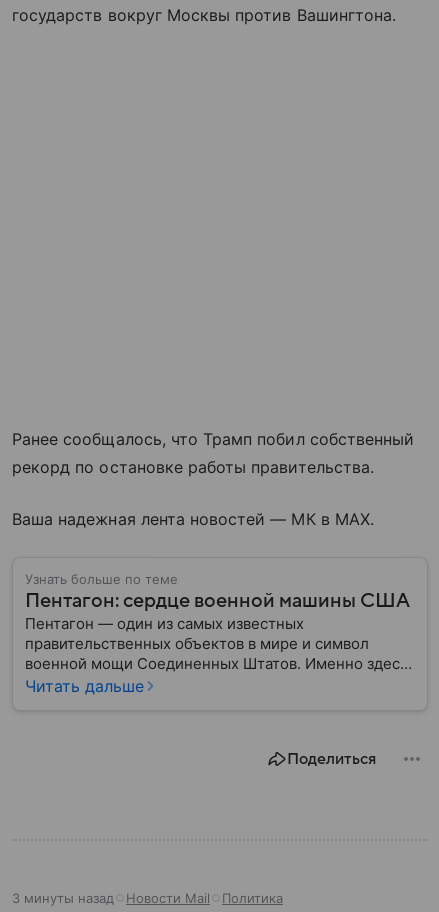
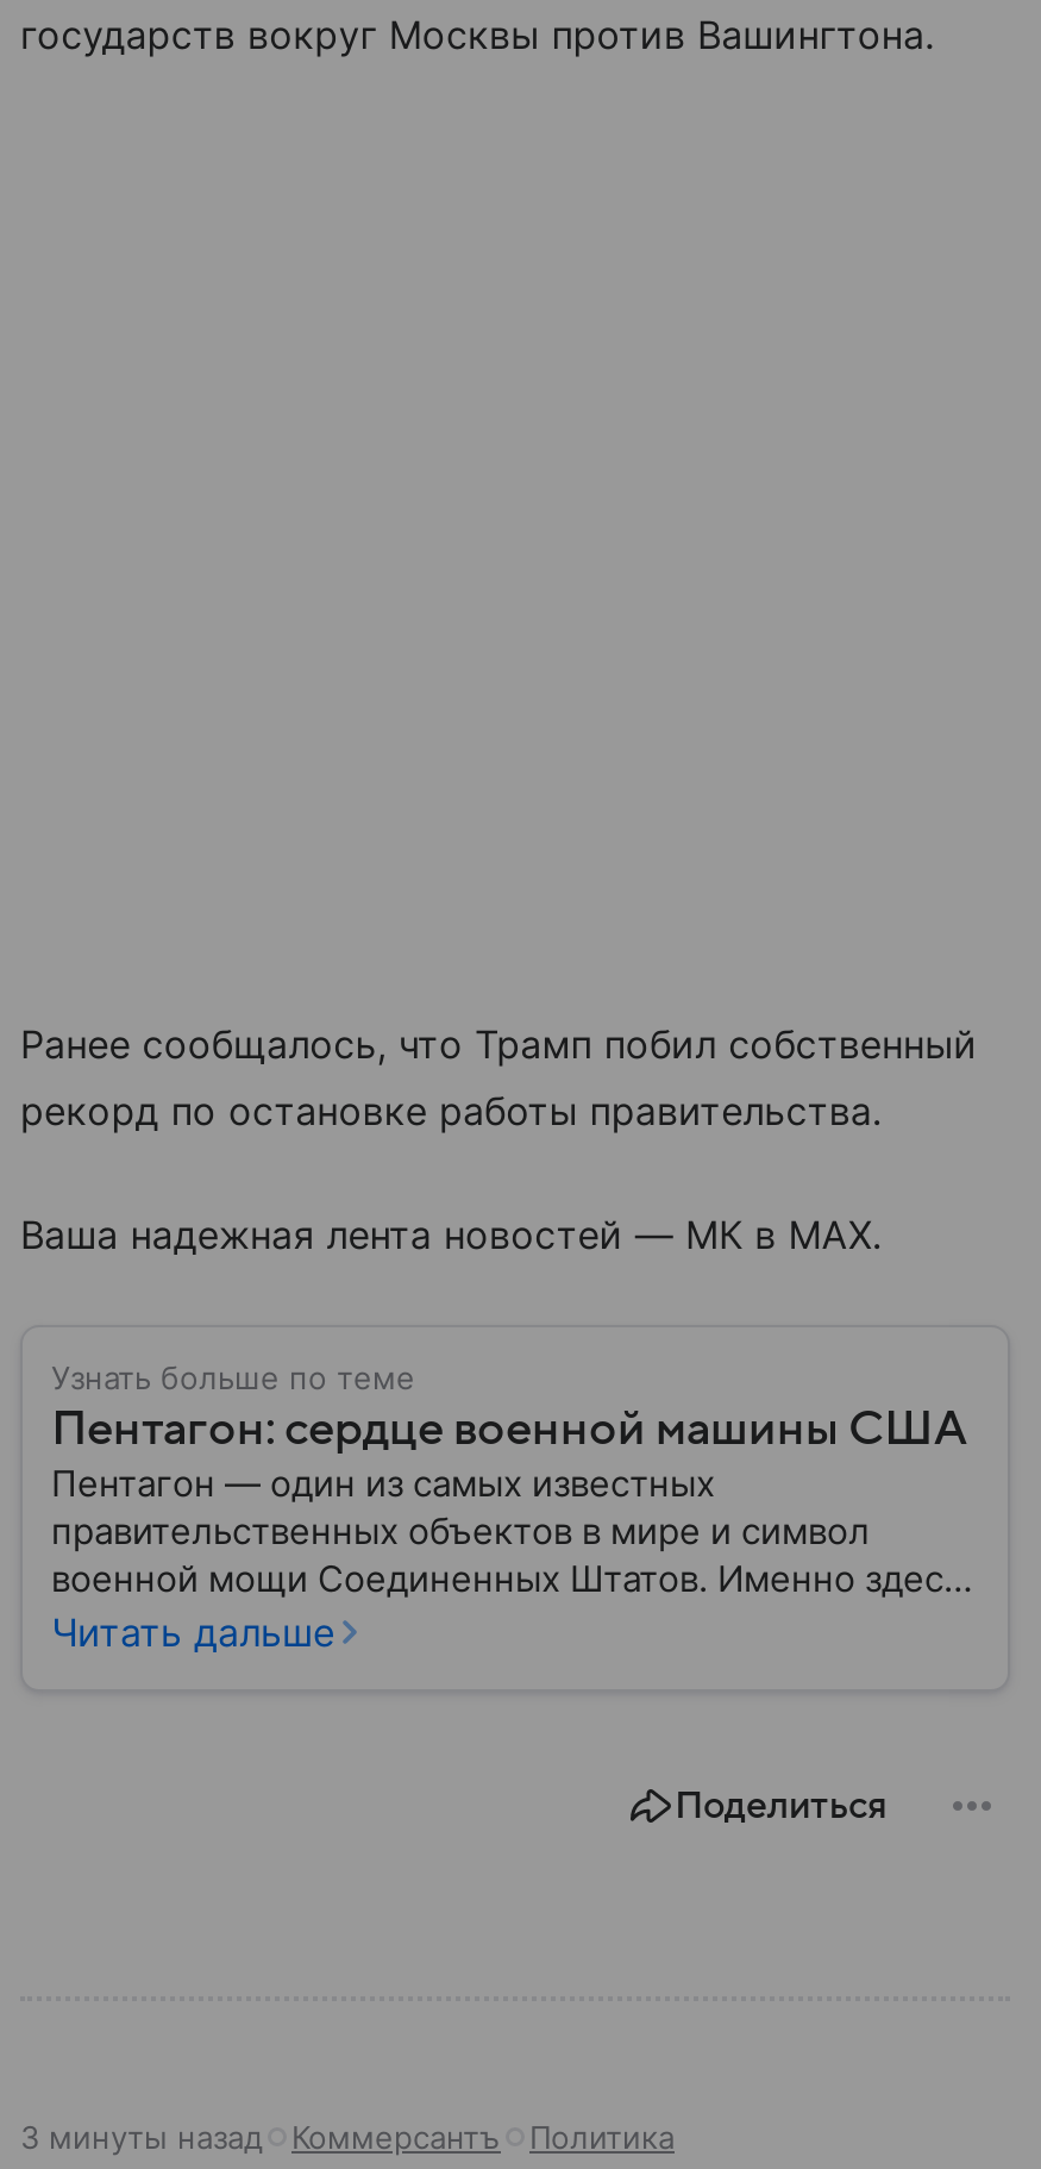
- Новости Mail
+ Коммерсантъ
